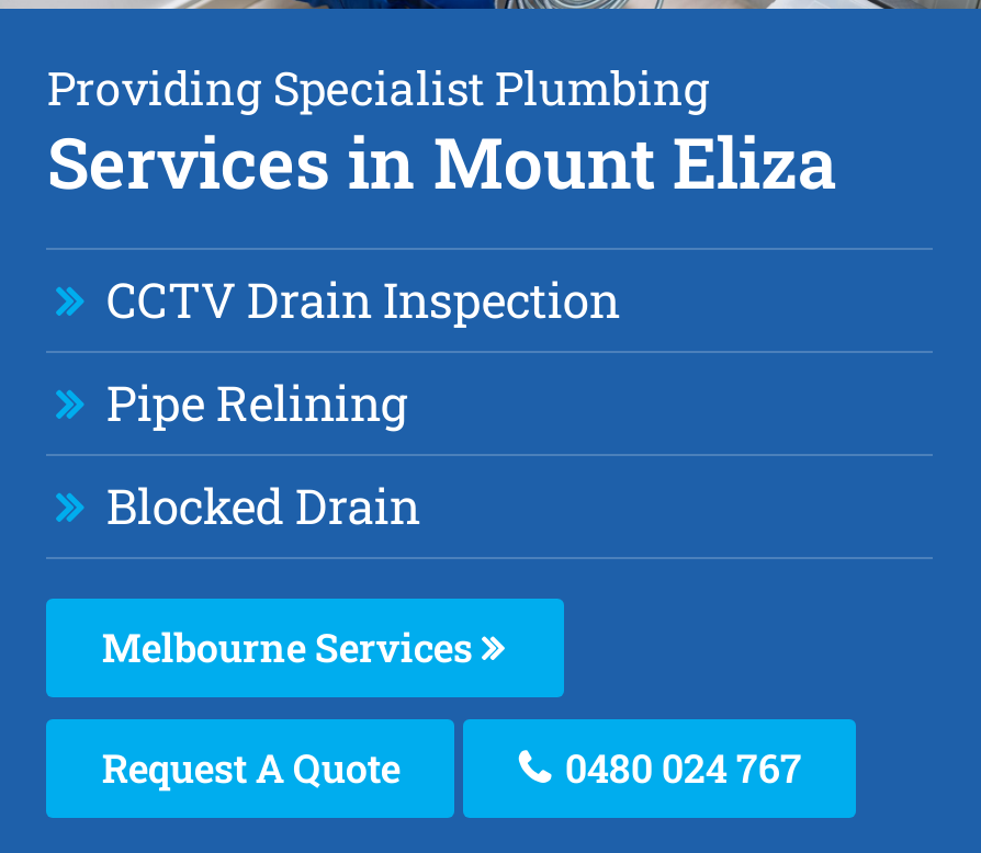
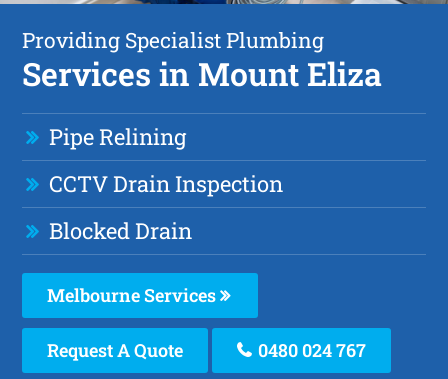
moved down: CCTV Drain Inspection

moved up: Pipe Relining
